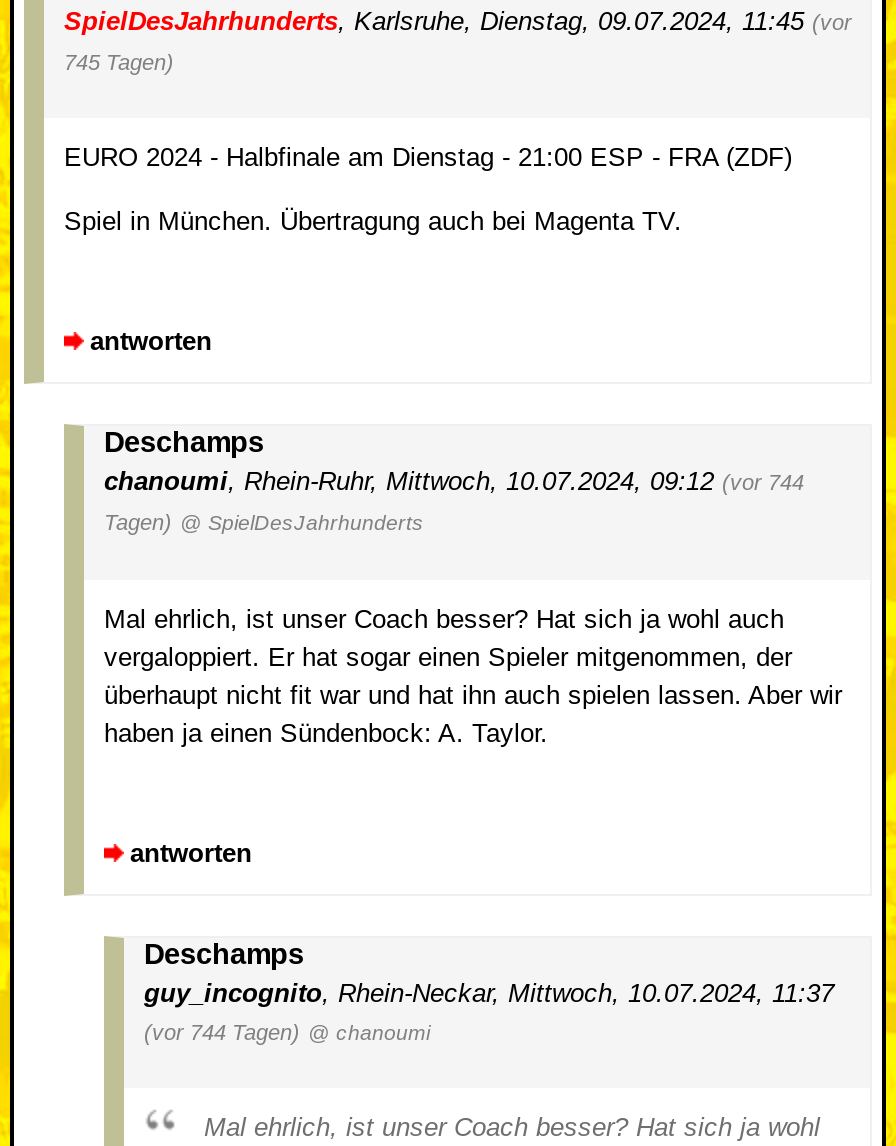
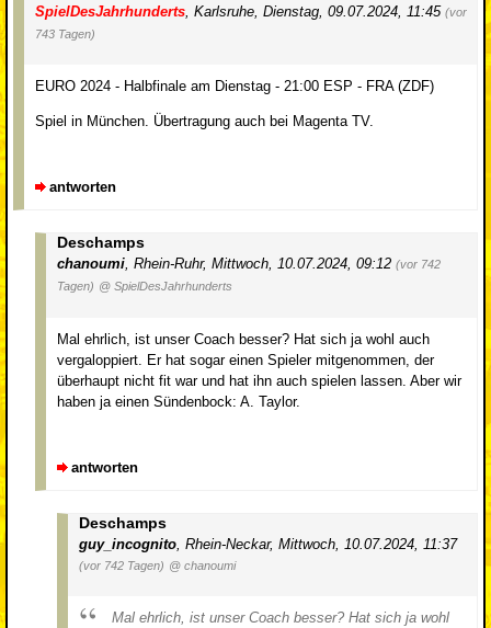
- 745 Tagen)
+ 743 Tagen)

- chanoumi, Rhein-Ruhr, Mittwoch, 10.07.2024, 09:12 (vor 744
+ chanoumi, Rhein-Ruhr, Mittwoch, 10.07.2024, 09:12 (vor 742

- (vor 744 Tagen) @ chanoumi
+ (vor 742 Tagen) @ chanoumi
